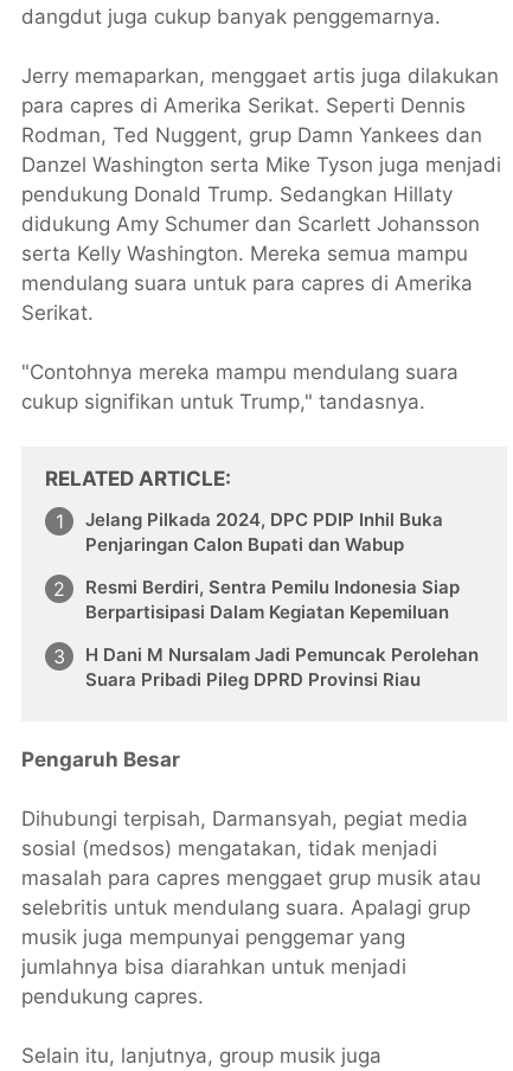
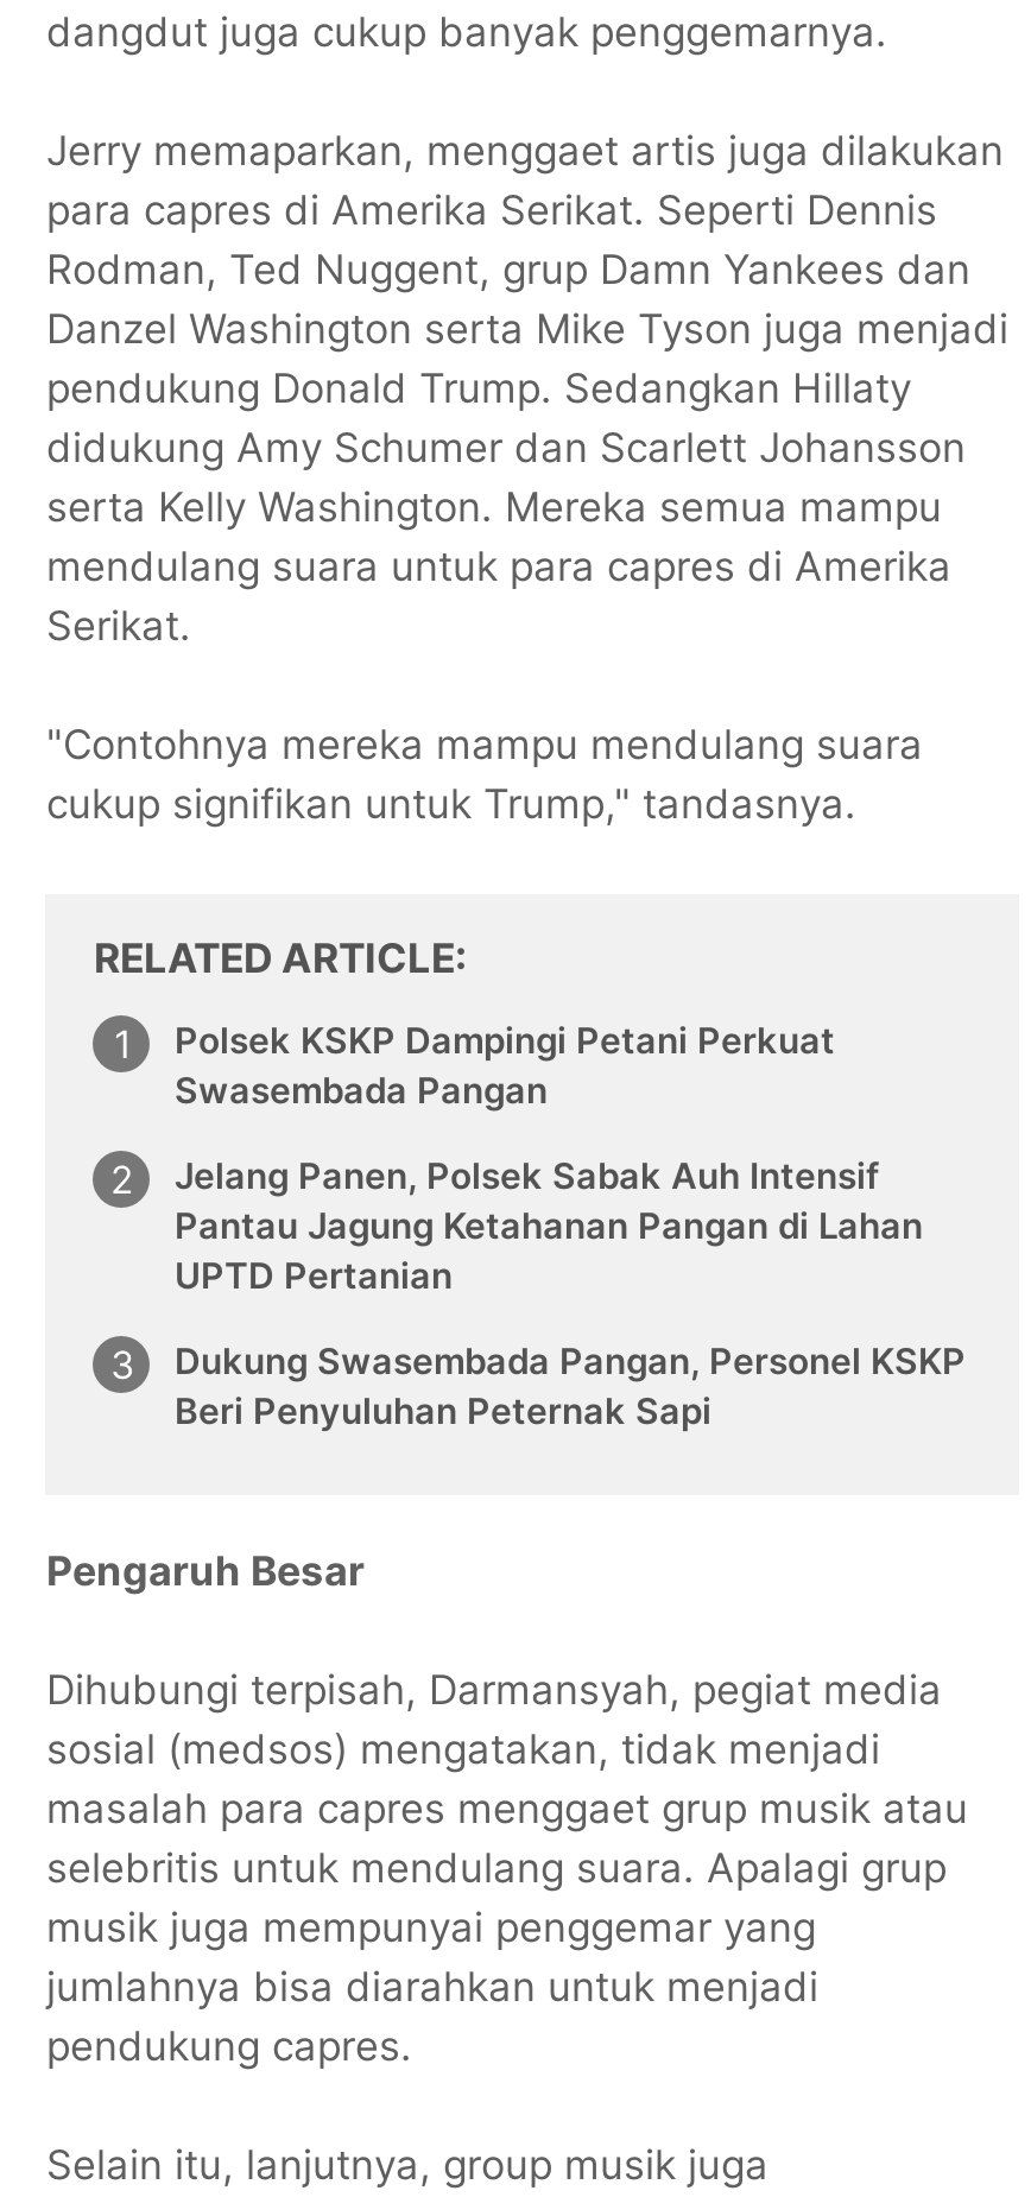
- Jelang Pilkada 2024, DPC PDIP Inhil Buka
- Penjaringan Calon Bupati dan Wabup
+ Polsek KSKP Dampingi Petani Perkuat
+ Swasembada Pangan

- Resmi Berdiri, Sentra Pemilu Indonesia Siap
- Berpartisipasi Dalam Kegiatan Kepemiluan
+ Jelang Panen, Polsek Sabak Auh Intensif
+ Pantau Jagung Ketahanan Pangan di Lahan
+ UPTD Pertanian

- H Dani M Nursalam Jadi Pemuncak Perolehan
- Suara Pribadi Pileg DPRD Provinsi Riau
+ Dukung Swasembada Pangan, Personel KSKP
+ Beri Penyuluhan Peternak Sapi
